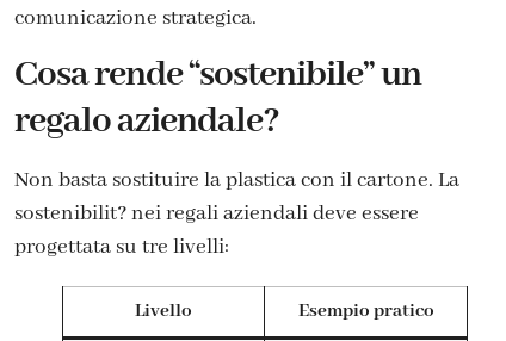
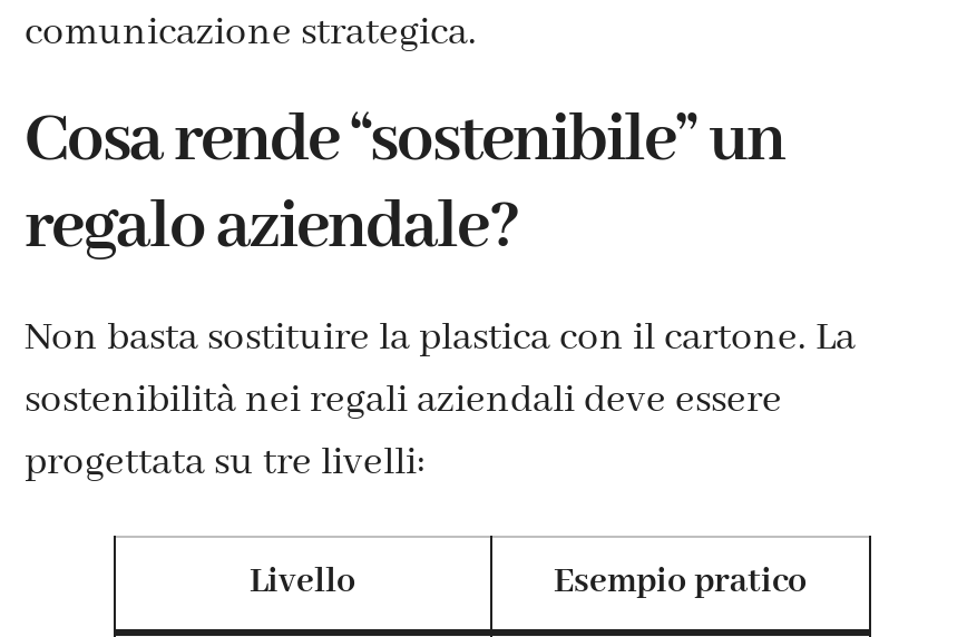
- sostenibilit? nei regali aziendali deve essere
+ sostenibilità nei regali aziendali deve essere
